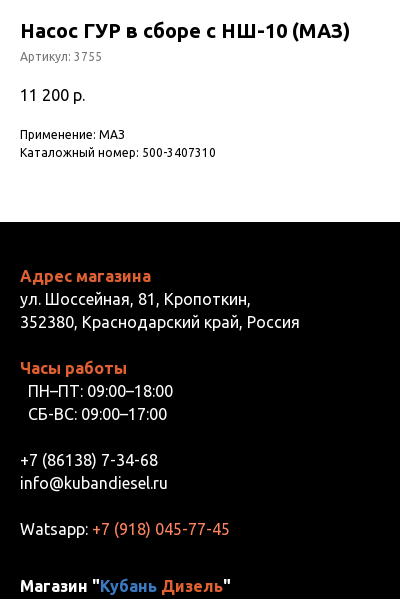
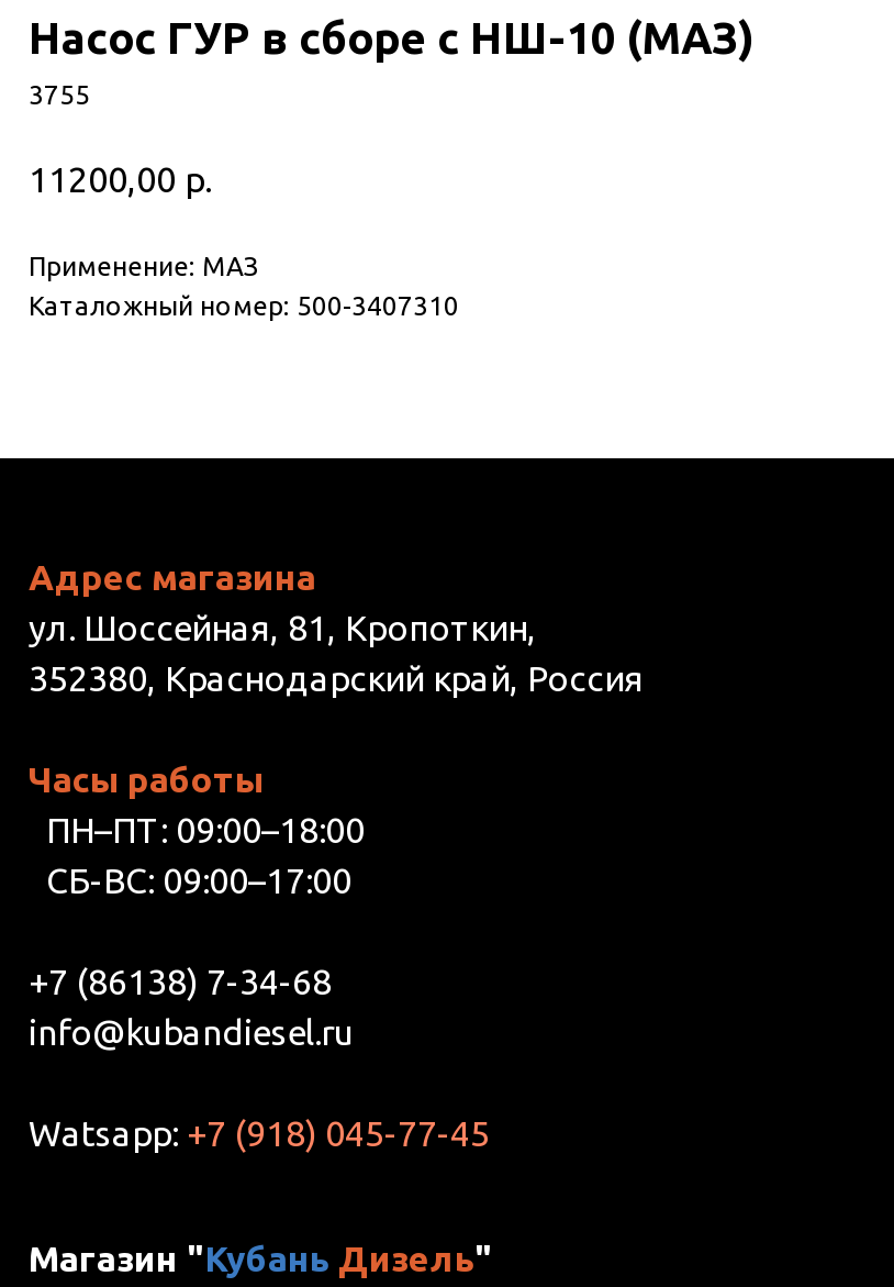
- Артикул: 3755
+ 3755

- 11 200 р.
+ 11200,00 р.
